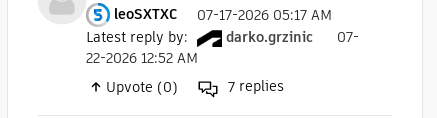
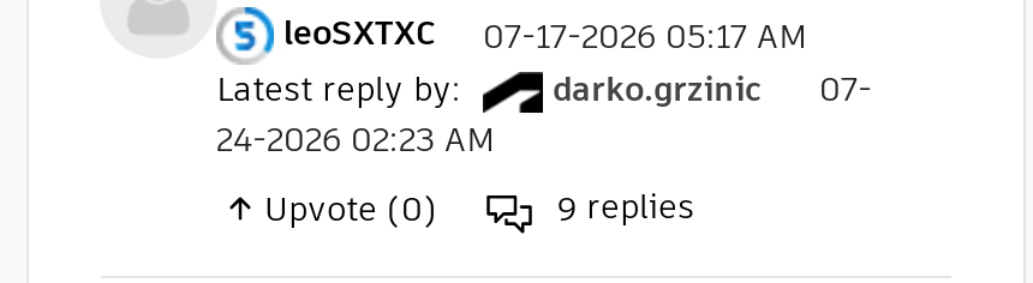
- 22-2026 12:52 AM
+ 24-2026 02:23 AM

- 7 replies
+ 9 replies
